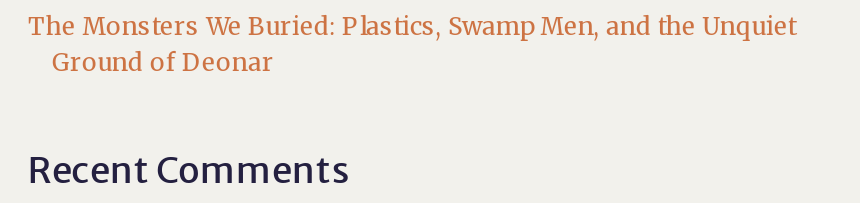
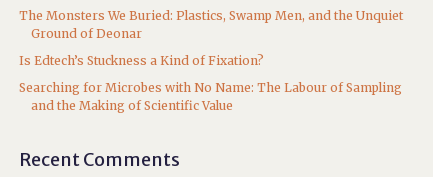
+ Is Edtech’s Stuckness a Kind of Fixation?
+ Searching for Microbes with No Name: The Labour of Sampling
+ and the Making of Scientific Value
